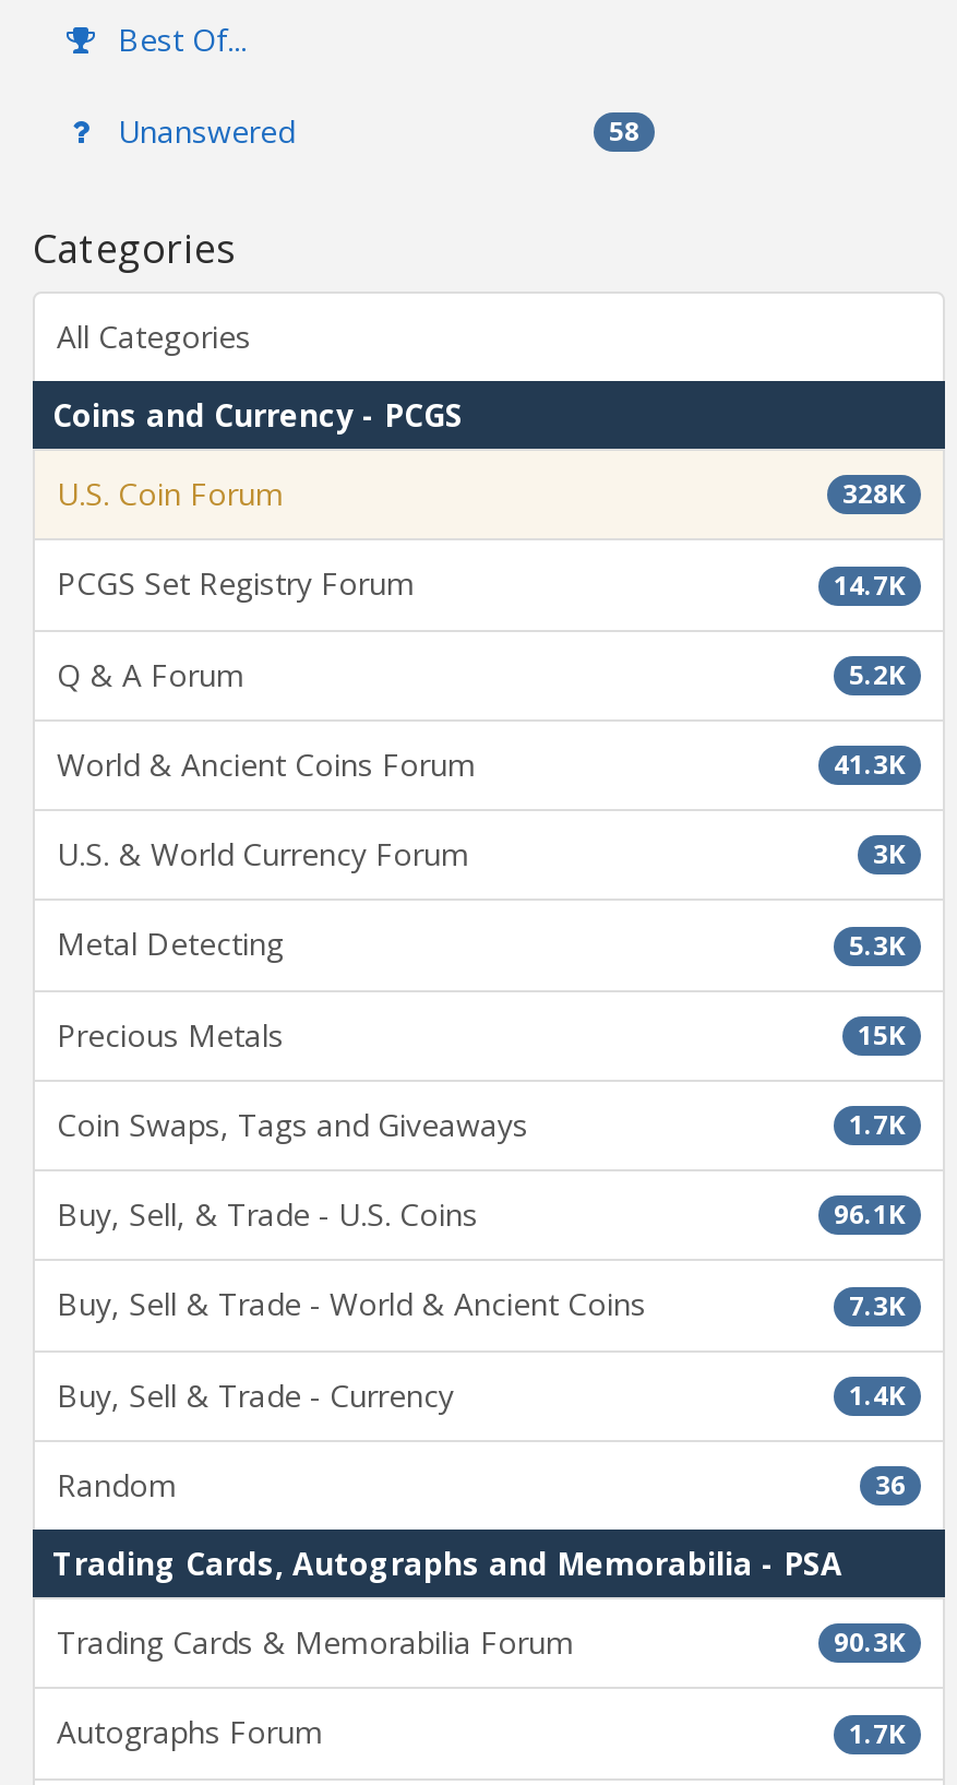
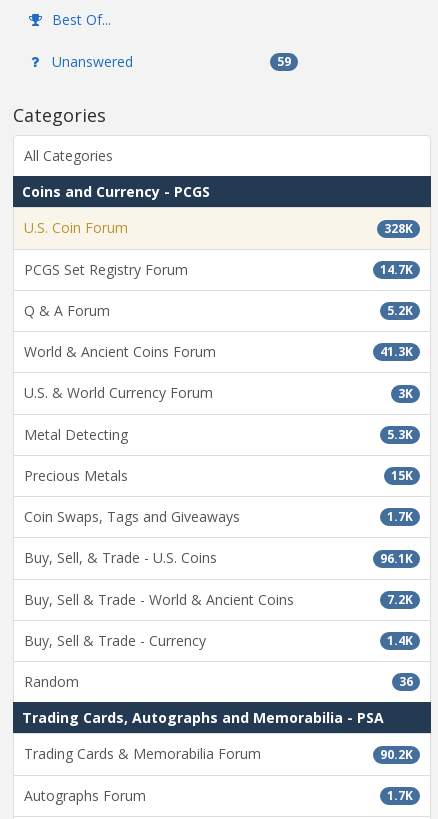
- 58
+ 59

- 7.3K
+ 7.2K

- 90.3K
+ 90.2K
